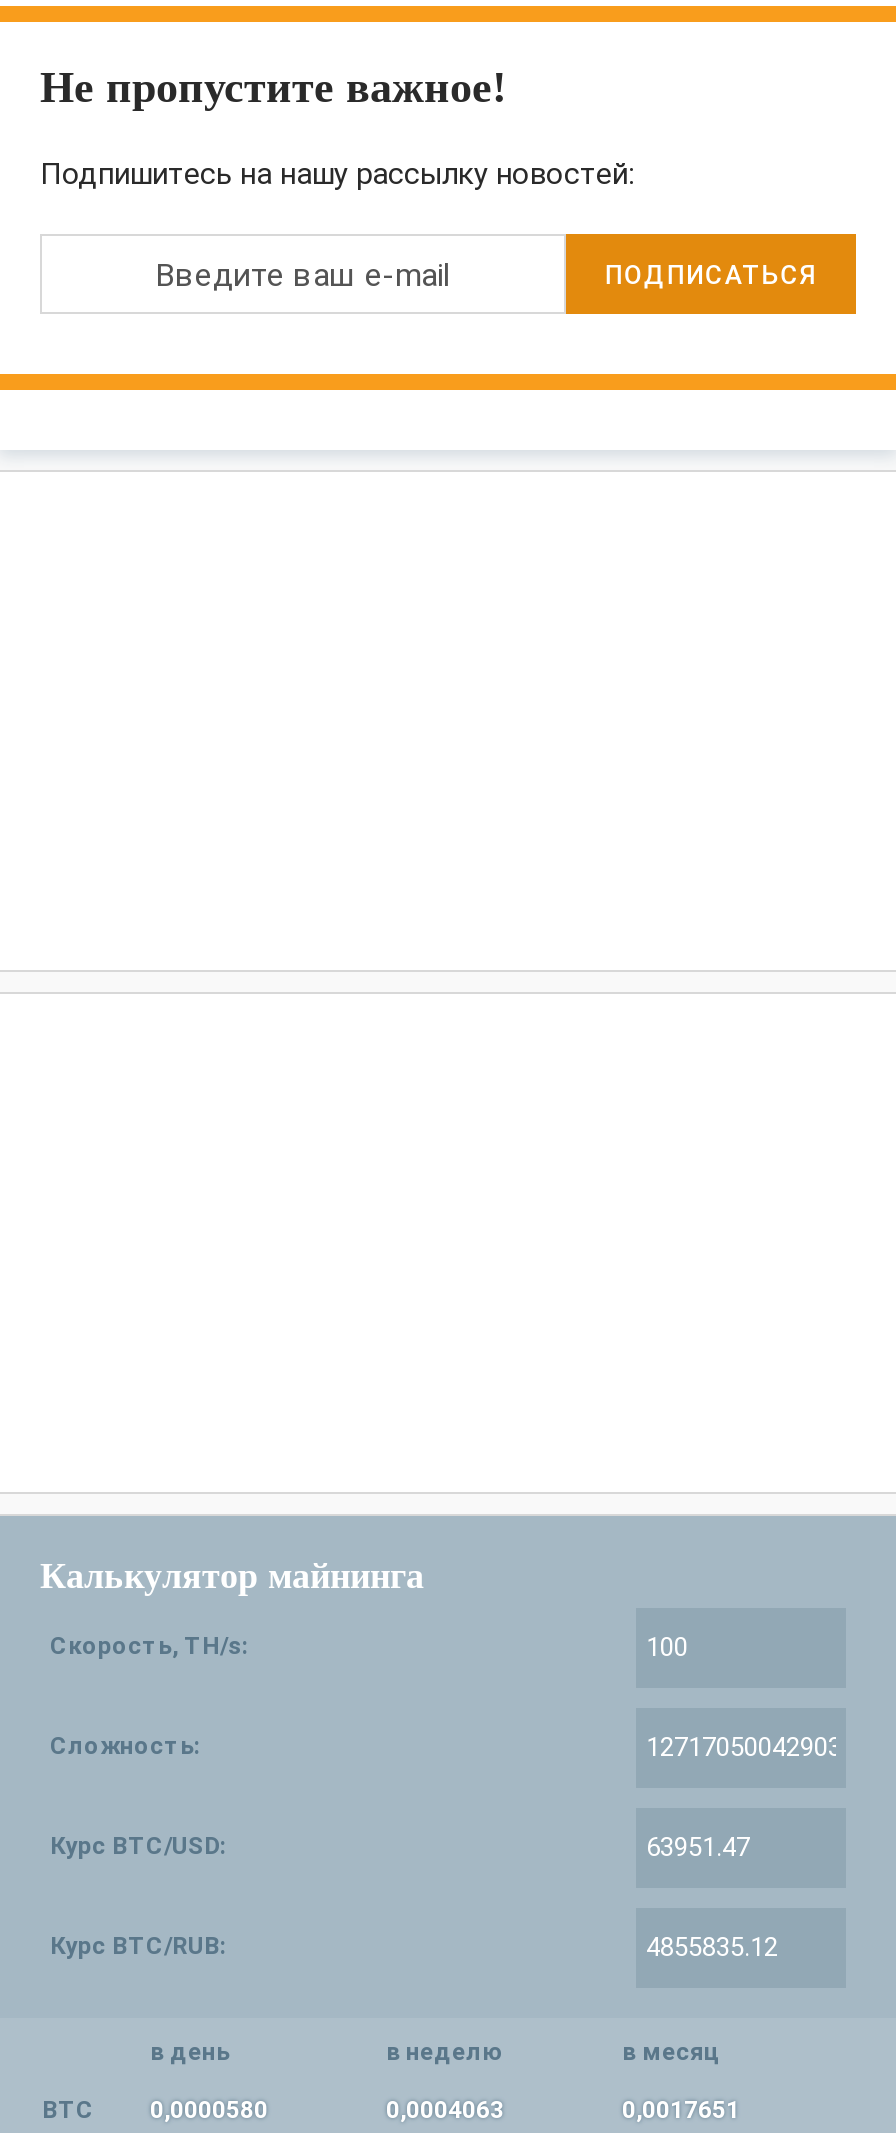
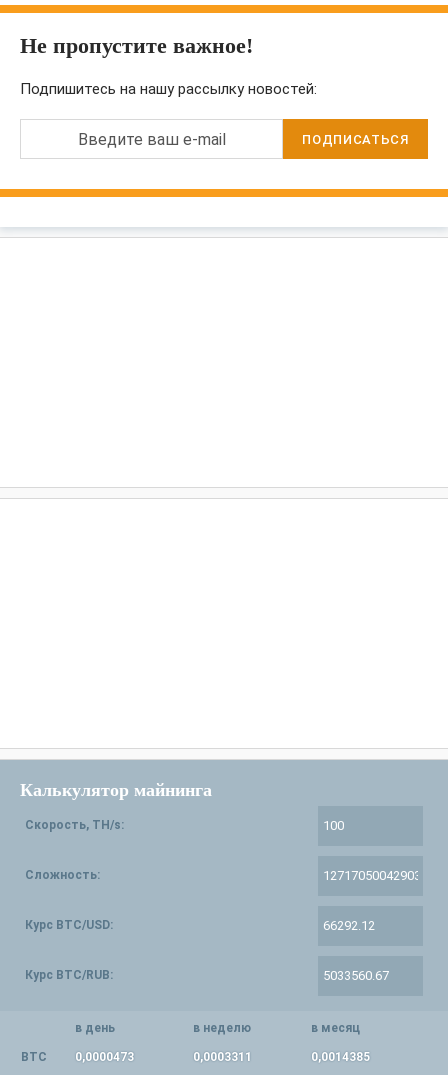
- BTC 0,0000580
+ BTC 0,0000473

- 0,0004063
+ 0,0003311

- 0,0017651
+ 0,0014385
